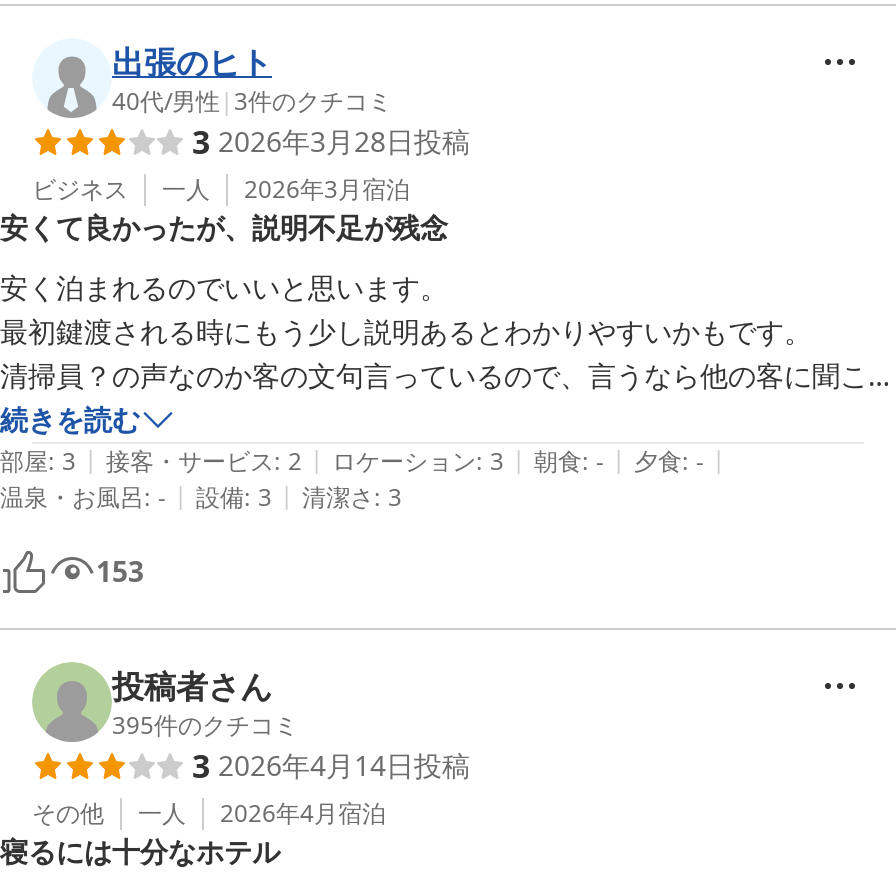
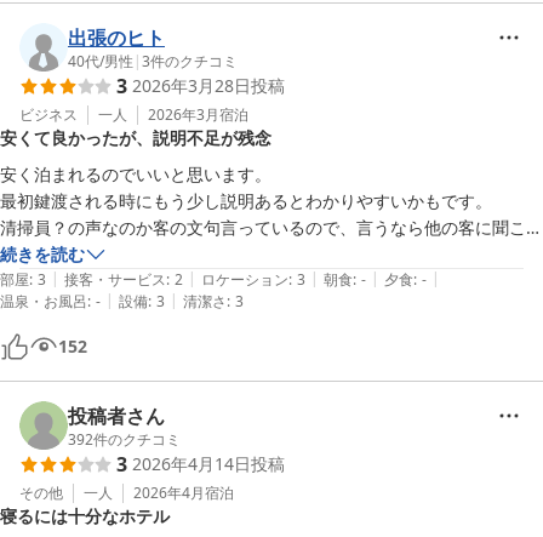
- 153
+ 152

- 395件のクチコミ
+ 392件のクチコミ
